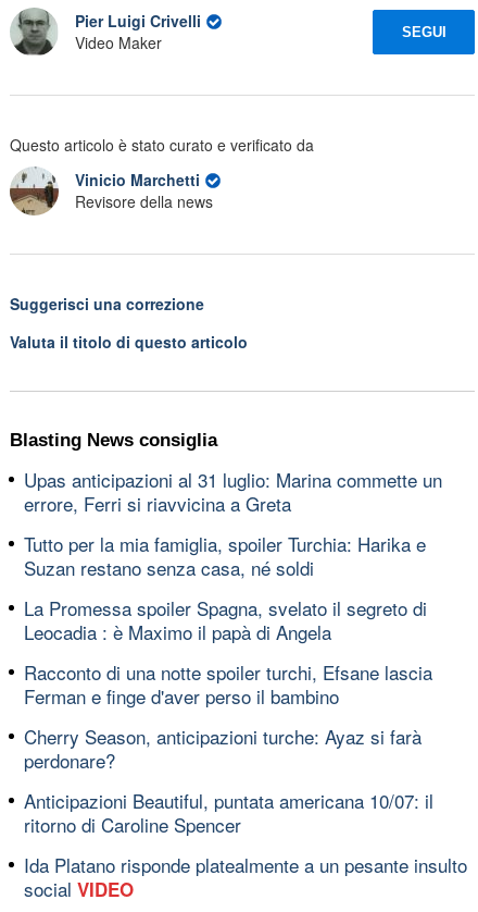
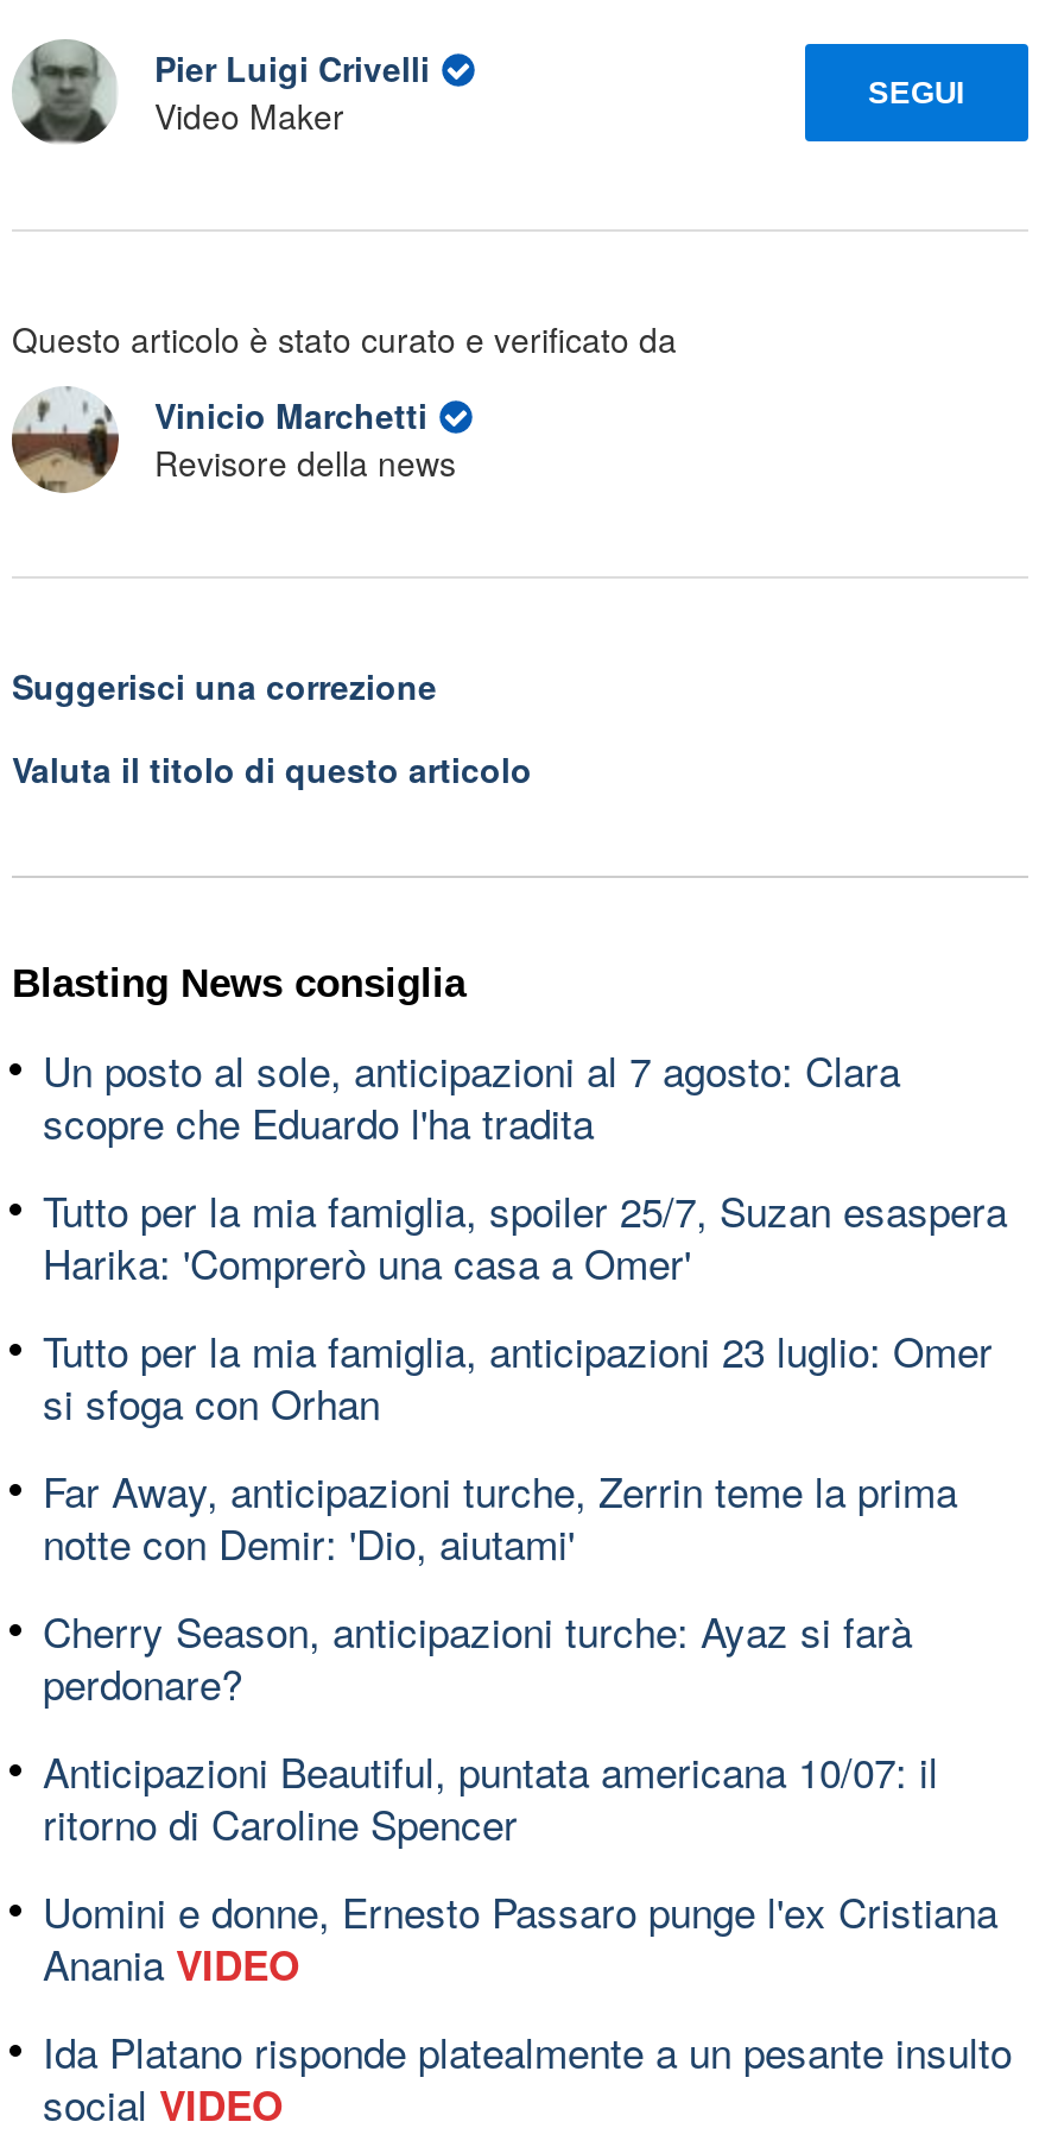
- Upas anticipazioni al 31 luglio: Marina commette un
- errore, Ferri si riavvicina a Greta
+ Un posto al sole, anticipazioni al 7 agosto: Clara
+ scopre che Eduardo l'ha tradita

- Tutto per la mia famiglia, spoiler Turchia: Harika e
- Suzan restano senza casa, né soldi
+ Tutto per la mia famiglia, spoiler 25/7, Suzan esaspera
+ Harika: 'Comprerò una casa a Omer'

- La Promessa spoiler Spagna, svelato il segreto di
- Leocadia : è Maximo il papà di Angela
+ Tutto per la mia famiglia, anticipazioni 23 luglio: Omer
+ si sfoga con Orhan

- Racconto di una notte spoiler turchi, Efsane lascia
- Ferman e finge d'aver perso il bambino
+ Far Away, anticipazioni turche, Zerrin teme la prima
+ notte con Demir: 'Dio, aiutami'

+ Uomini e donne, Ernesto Passaro punge l'ex Cristiana
+ Anania VIDEO
